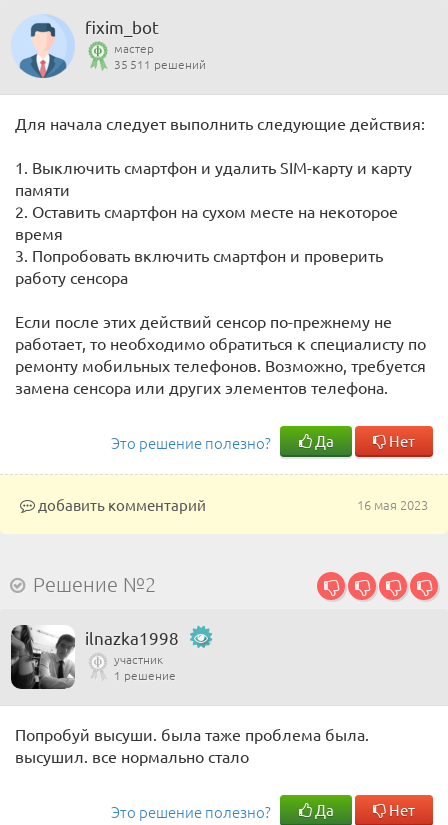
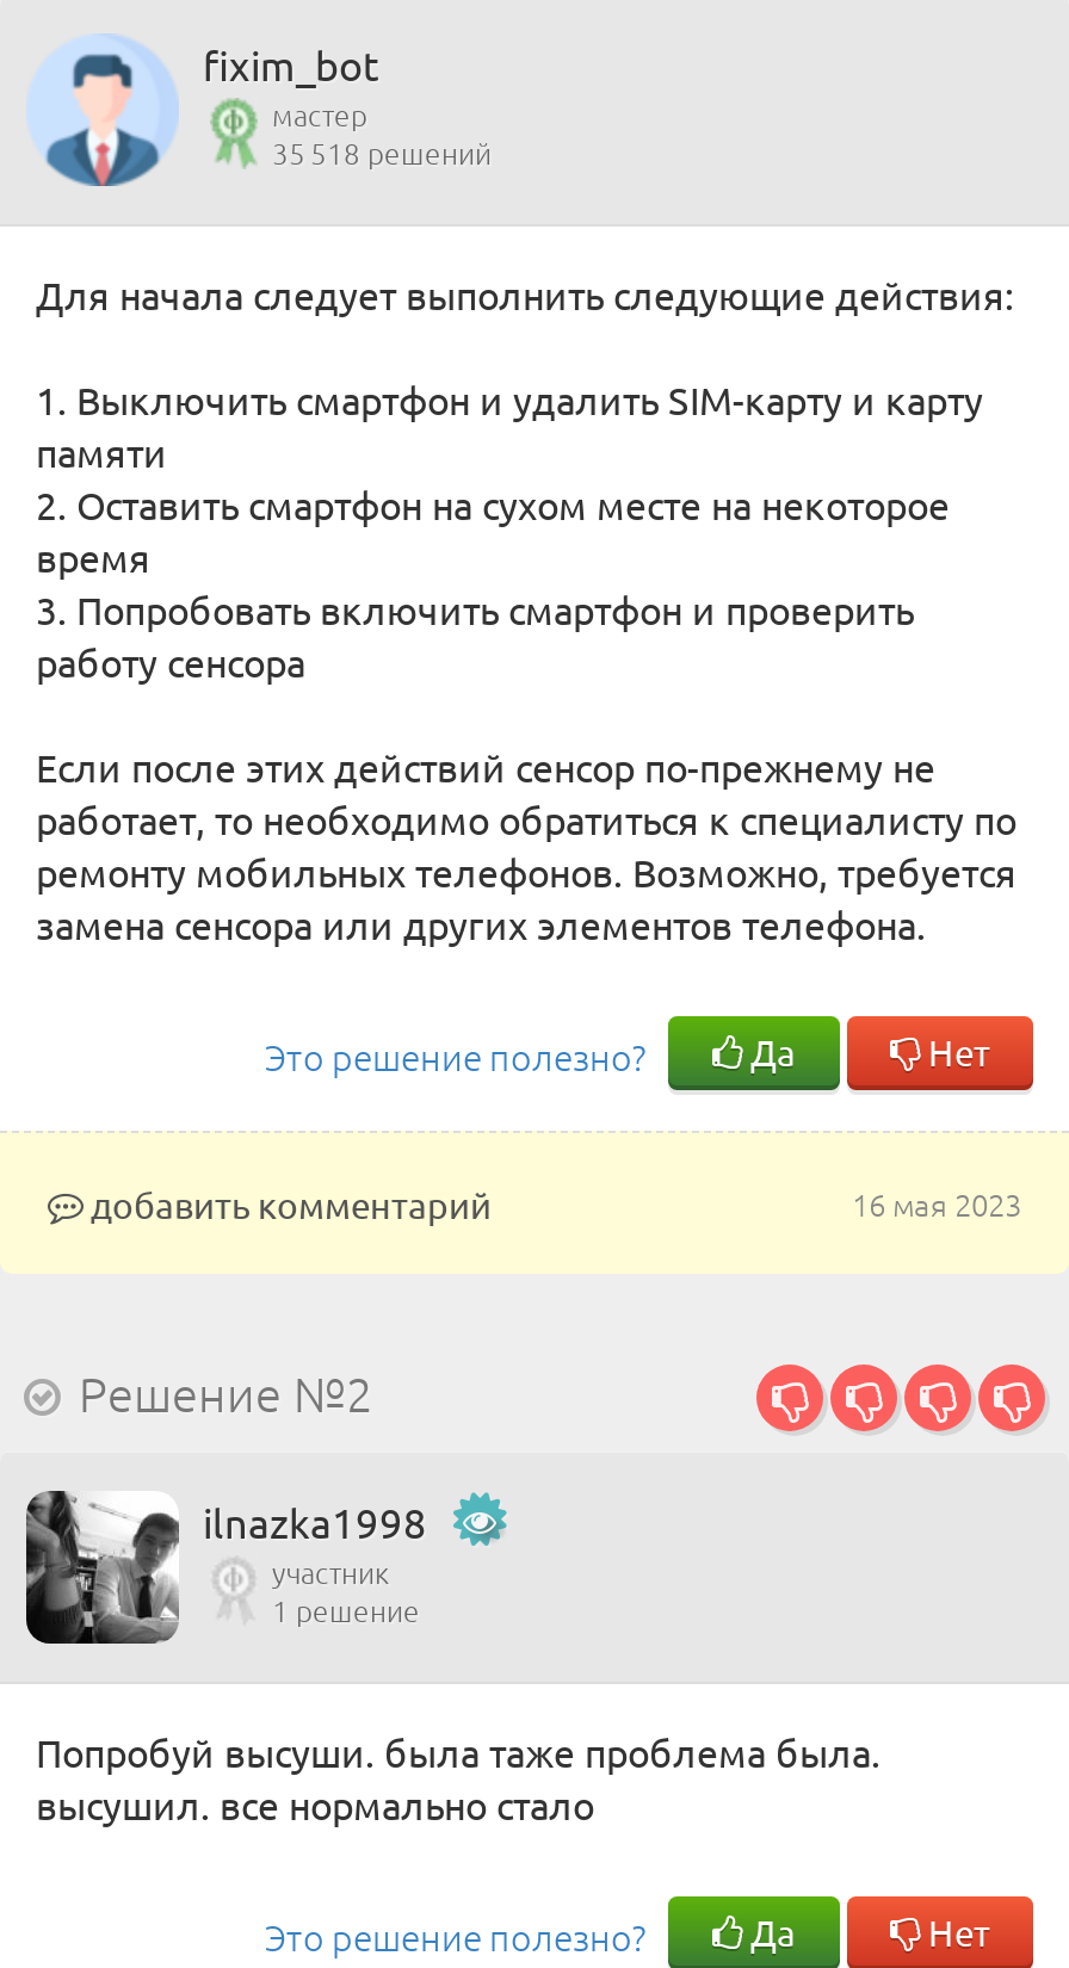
- 35 511 решений
+ 35 518 решений
